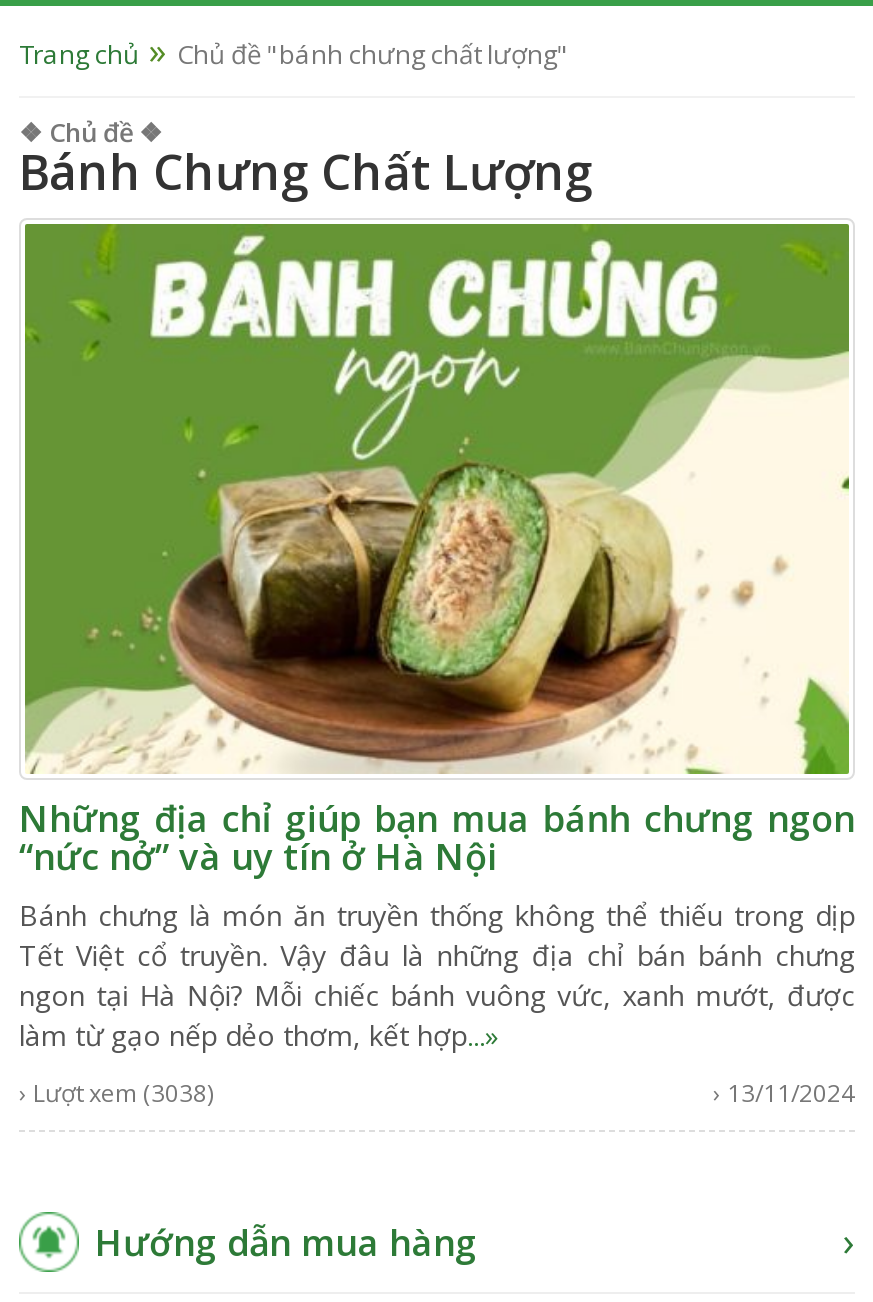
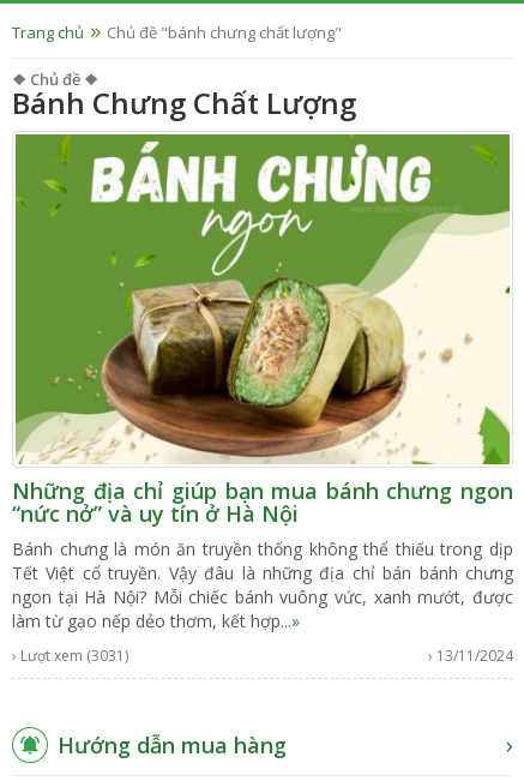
- › Lượt xem (3038)
+ › Lượt xem (3031)
